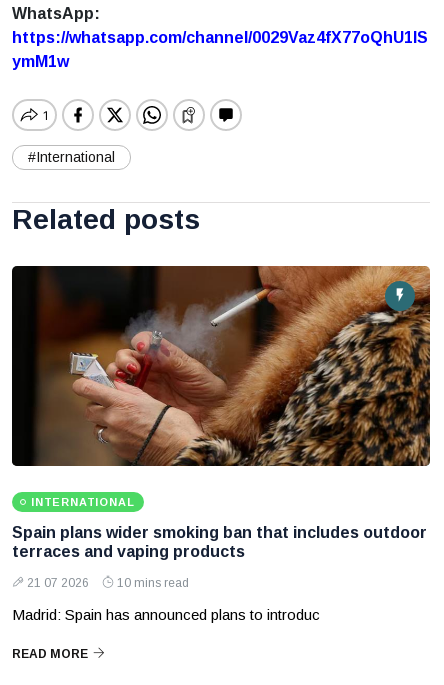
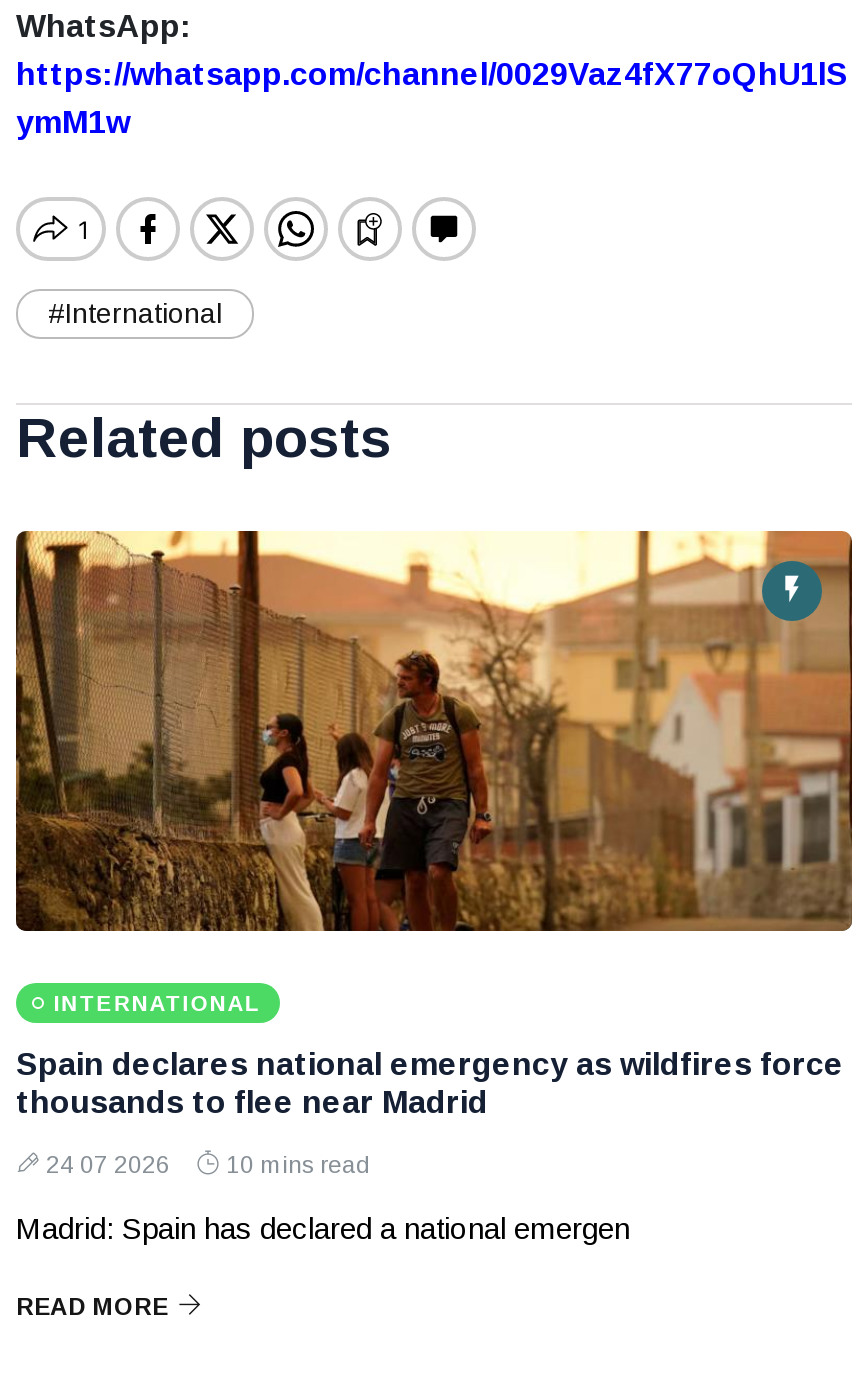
- [image]
+ [image]

- Spain plans wider smoking ban that includes outdoor
- terraces and vaping products
+ Spain declares national emergency as wildfires force
+ thousands to flee near Madrid

- 21 07 2026 10 mins read
+ 24 07 2026 10 mins read

- Madrid: Spain has announced plans to introduc
+ Madrid: Spain has declared a national emergen
